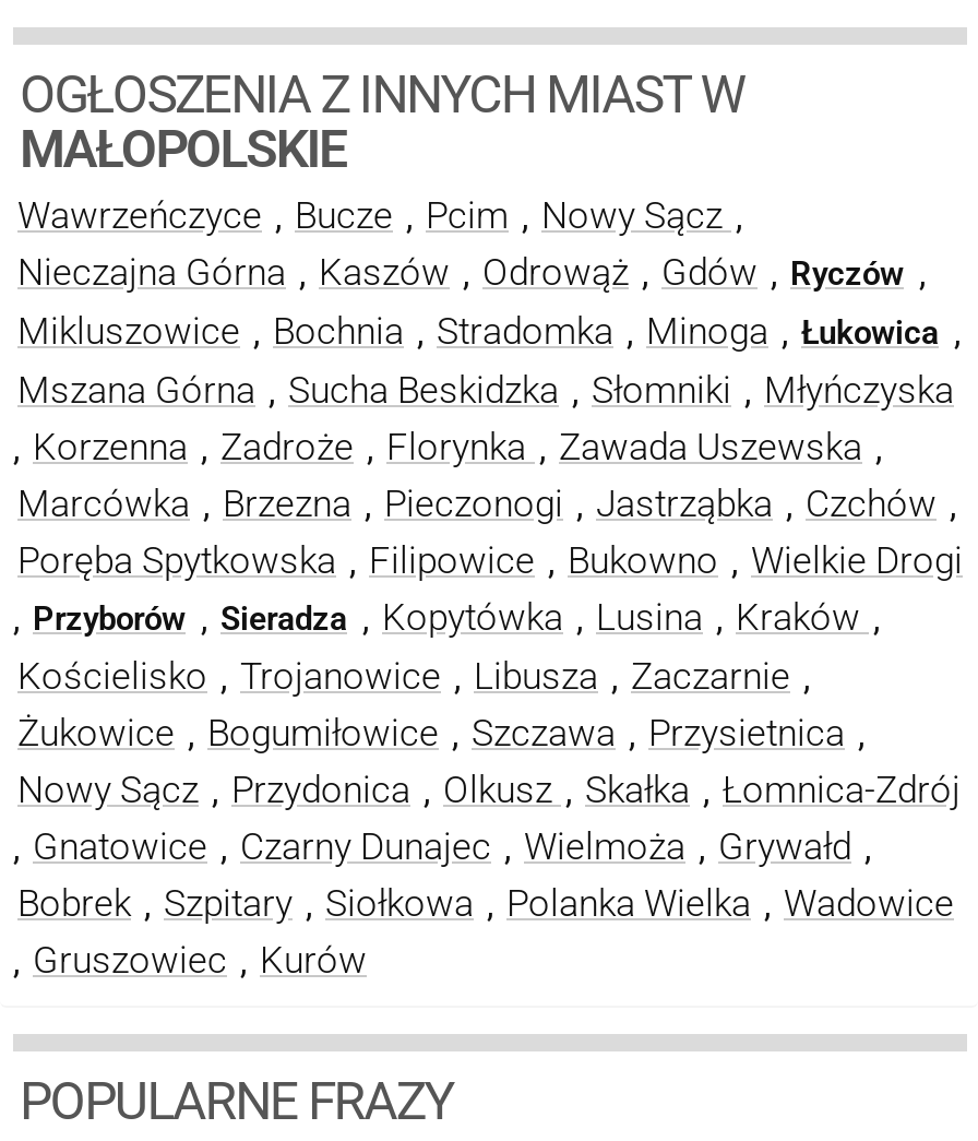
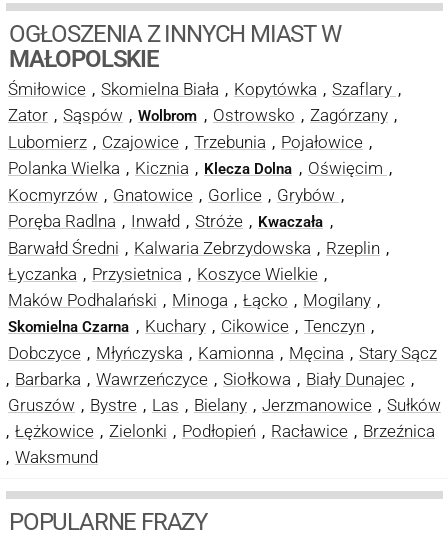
- Wawrzeńczyce , Bucze , Pcim , Nowy Sącz ,
- Nieczajna Górna , Kaszów , Odrowąż , Gdów , Ryczów ,
- Mikluszowice , Bochnia , Stradomka , Minoga , Łukowica ,
- Mszana Górna , Sucha Beskidzka , Słomniki , Młyńczyska
- , Korzenna , Zadroże , Florynka , Zawada Uszewska ,
- Marcówka , Brzezna , Pieczonogi , Jastrząbka , Czchów ,
- Poręba Spytkowska , Filipowice , Bukowno , Wielkie Drogi
- , Przyborów , Sieradza , Kopytówka , Lusina , Kraków ,
- Kościelisko , Trojanowice , Libusza , Zaczarnie ,
- Żukowice , Bogumiłowice , Szczawa , Przysietnica ,
- Nowy Sącz , Przydonica , Olkusz , Skałka , Łomnica-Zdrój
- , Gnatowice , Czarny Dunajec , Wielmoża , Grywałd ,
- Bobrek , Szpitary , Siołkowa , Polanka Wielka , Wadowice
- , Gruszowiec , Kurów
+ Śmiłowice , Skomielna Biała , Kopytówka , Szaflary ,
+ Zator , Sąspów , Wolbrom , Ostrowsko , Zagórzany ,
+ Lubomierz , Czajowice , Trzebunia , Pojałowice ,
+ Polanka Wielka , Kicznia , Klecza Dolna , Oświęcim ,
+ Kocmyrzów , Gnatowice , Gorlice , Grybów ,
+ Poręba Radlna , Inwałd , Stróże , Kwaczała ,
+ Barwałd Średni , Kalwaria Zebrzydowska , Rzeplin ,
+ Łyczanka , Przysietnica , Koszyce Wielkie ,
+ Maków Podhalański , Minoga , Łącko , Mogilany ,
+ Skomielna Czarna , Kuchary , Cikowice , Tenczyn ,
+ Dobczyce , Młyńczyska , Kamionna , Męcina , Stary Sącz
+ , Barbarka , Wawrzeńczyce , Siołkowa , Biały Dunajec ,
+ Gruszów , Bystre , Las , Bielany , Jerzmanowice , Sułków
+ , Łężkowice , Zielonki , Podłopień , Racławice , Brzeźnica
+ , Waksmund
